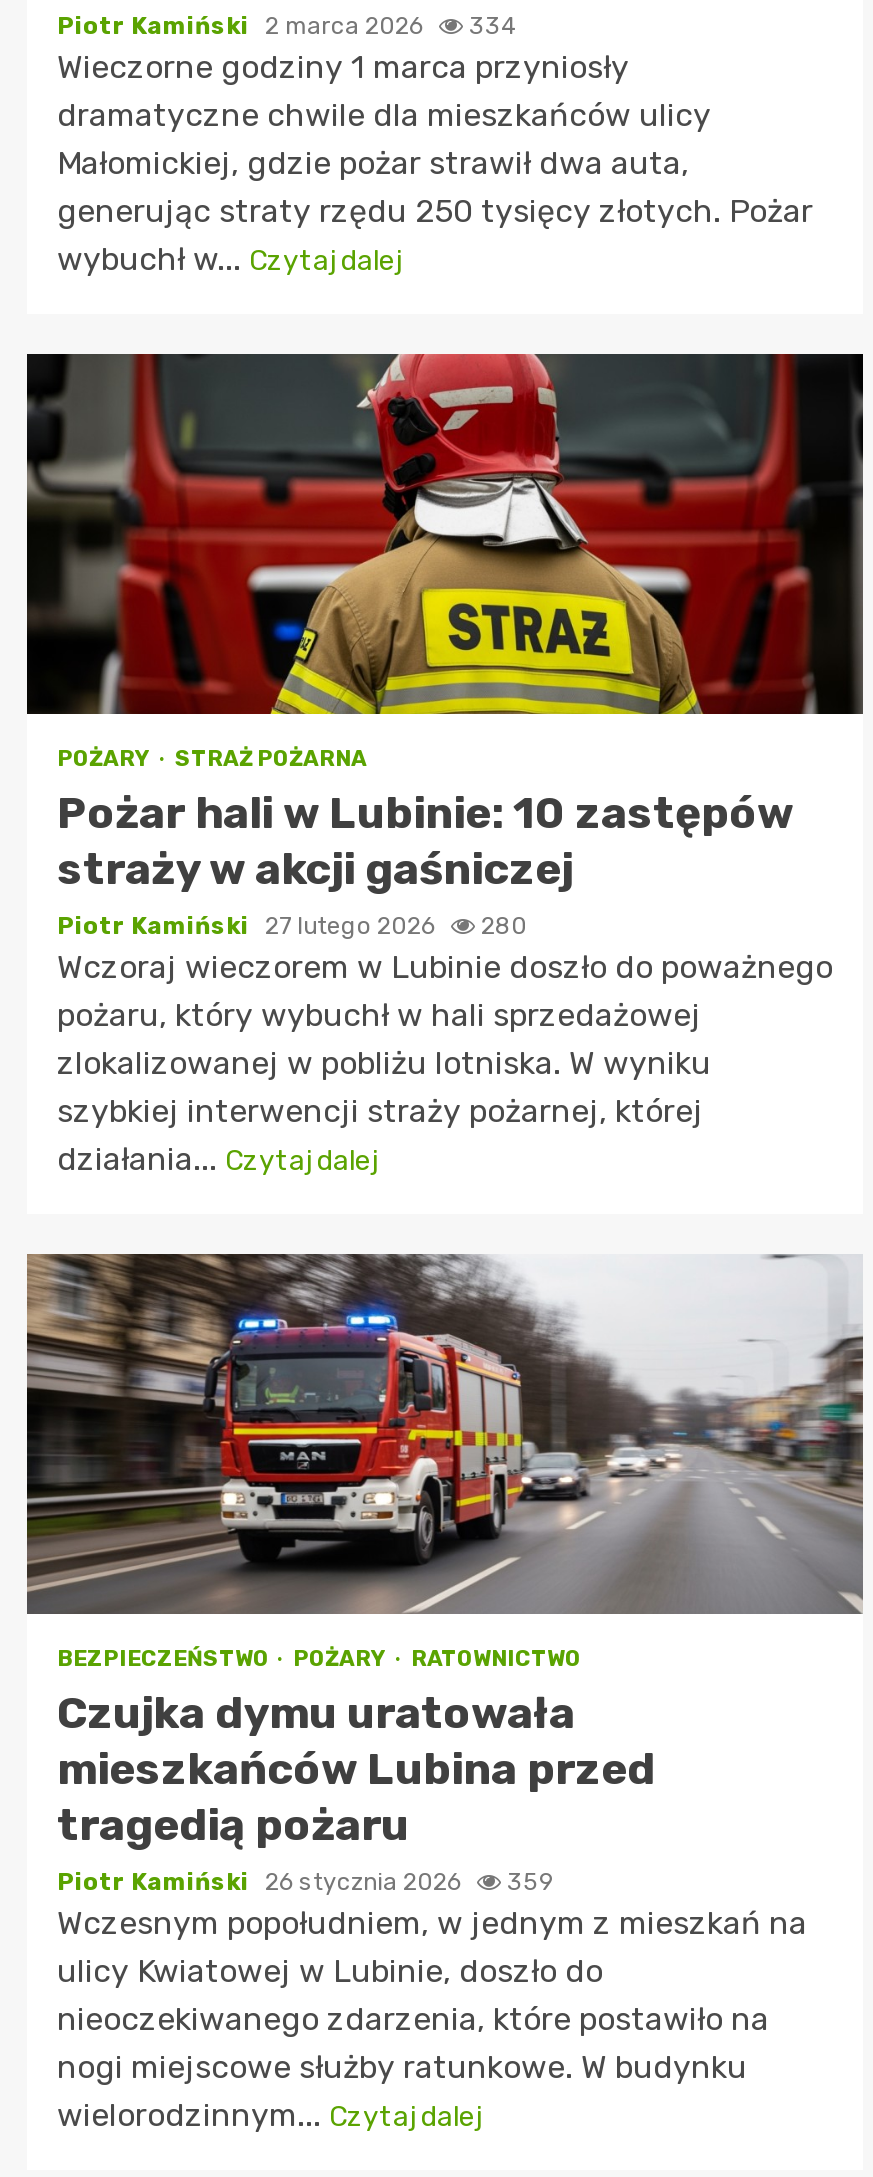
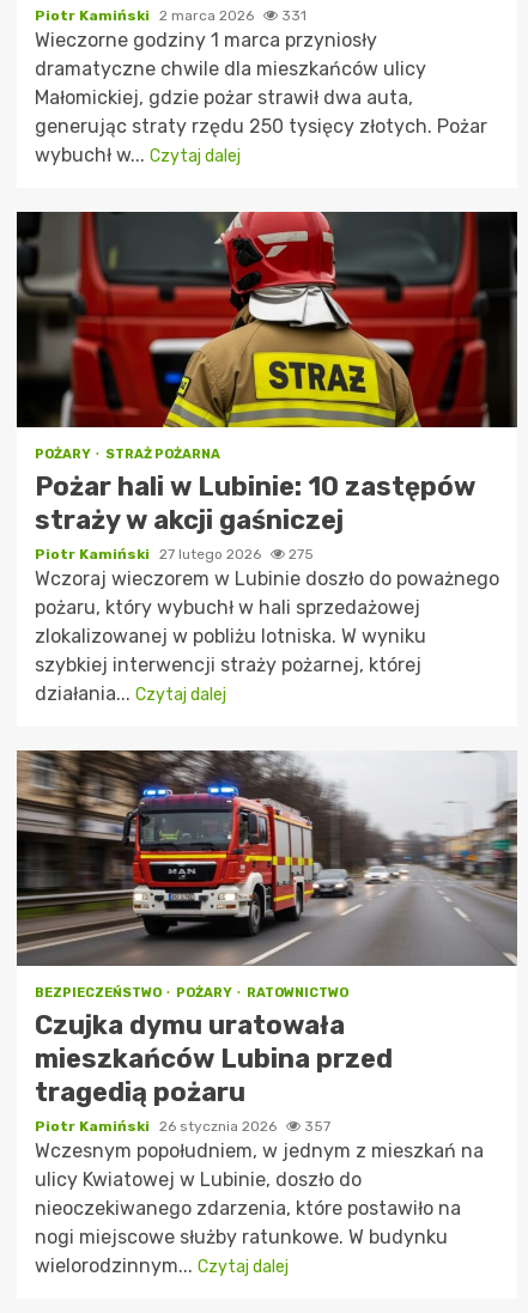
- Piotr Kamiński 2 marca 2026 334
+ Piotr Kamiński 2 marca 2026 331

- Piotr Kamiński 27 lutego 2026 280
+ Piotr Kamiński 27 lutego 2026 275

- Piotr Kamiński 26 stycznia 2026 359
+ Piotr Kamiński 26 stycznia 2026 357
